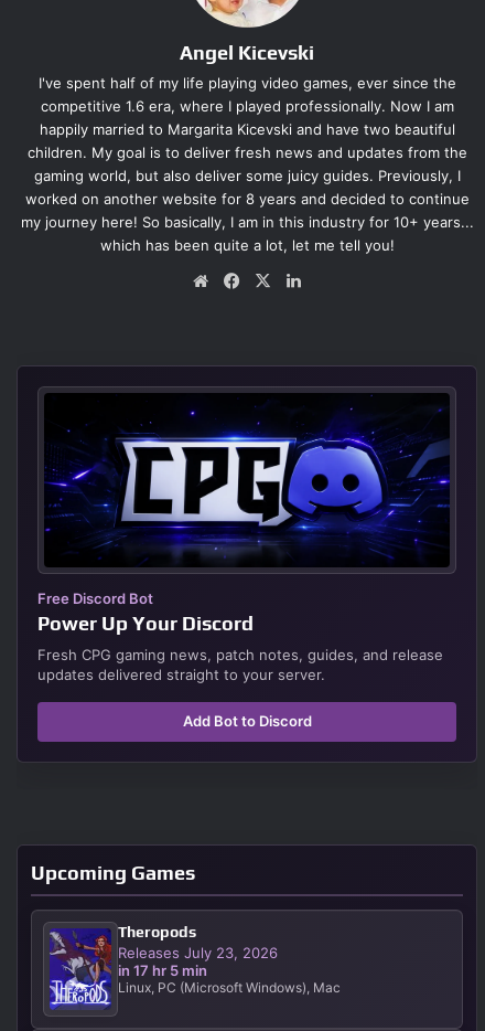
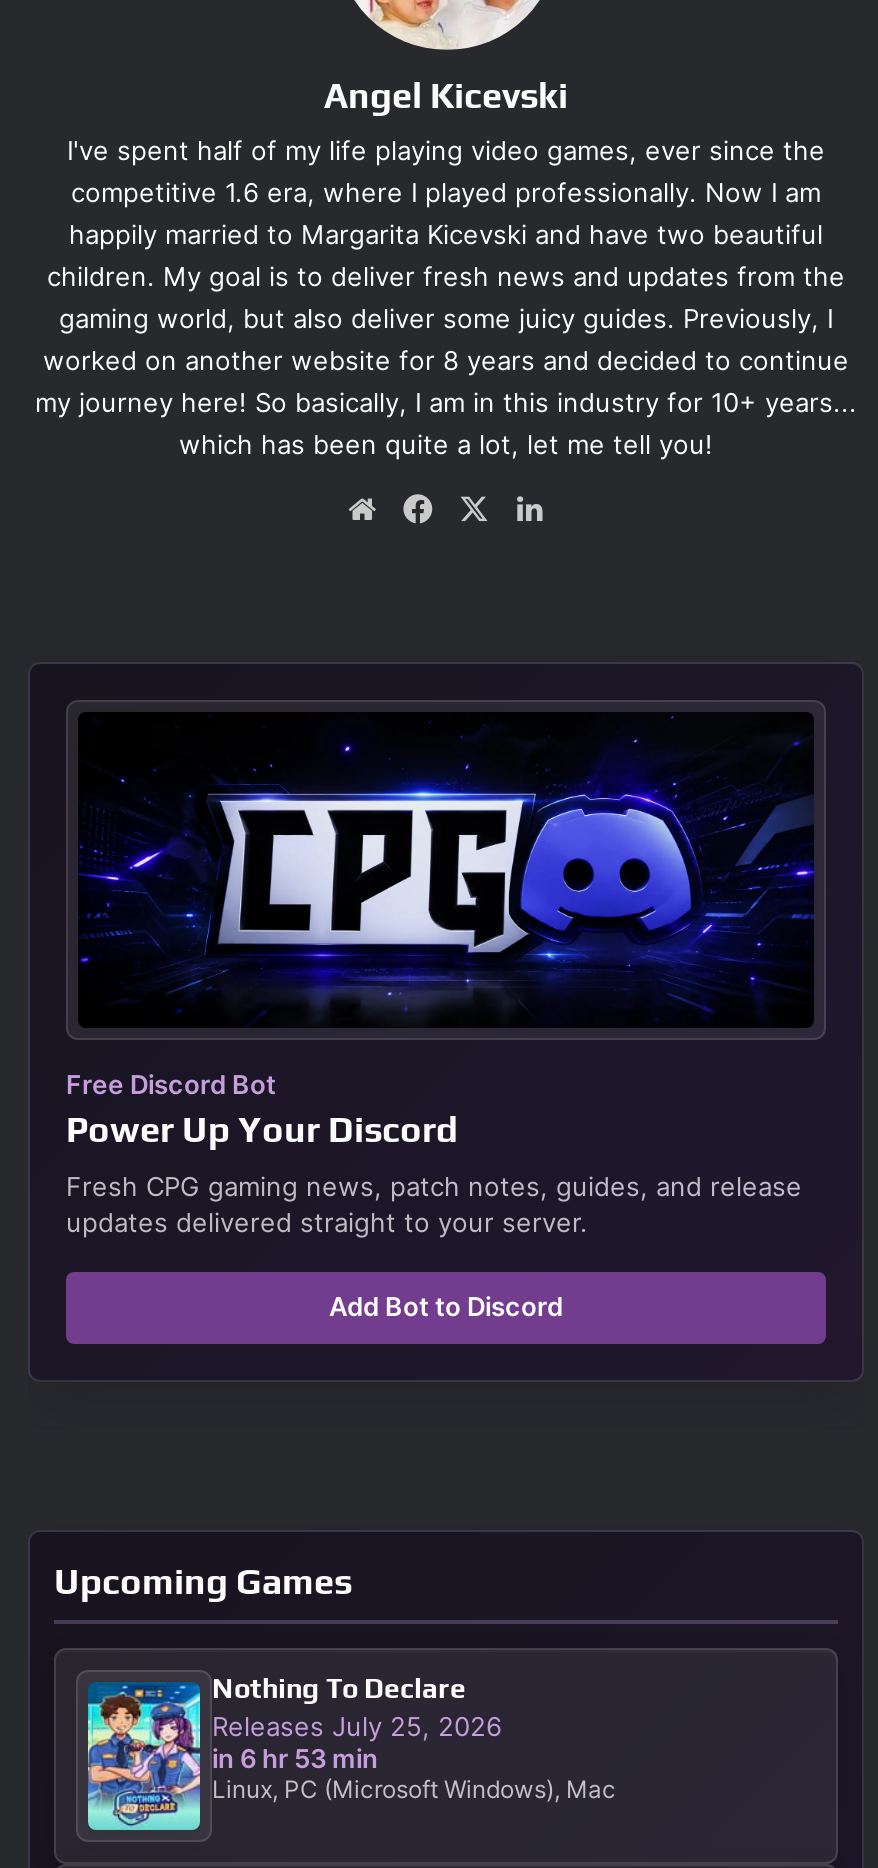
- [image]
- Theropods
- Releases July 23, 2026
- in 17 hr 5 min
+ [image]
+ Nothing To Declare
+ Releases July 25, 2026
+ in 6 hr 53 min
